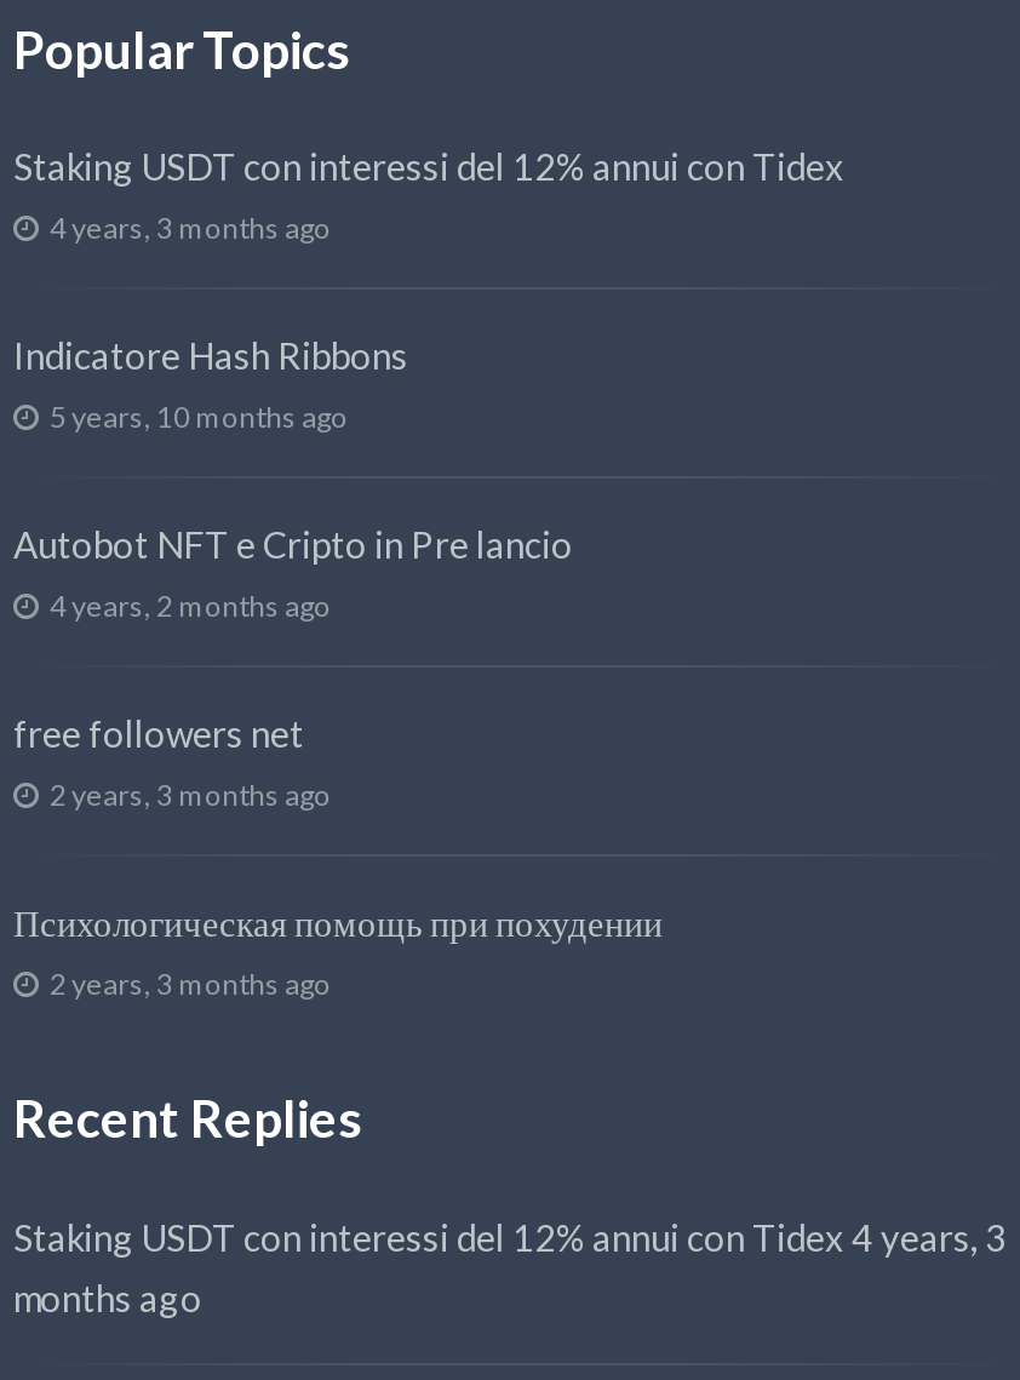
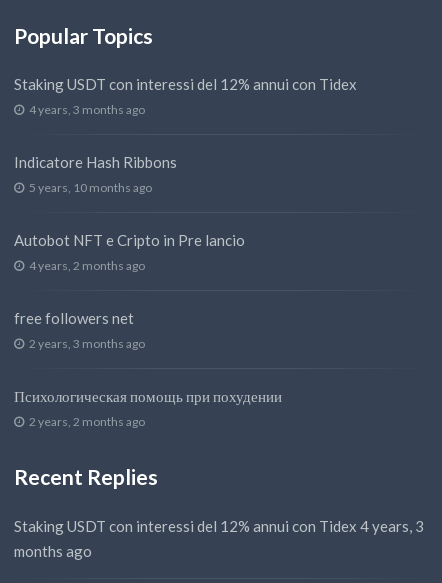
- 2 years, 3 months ago
+ 2 years, 2 months ago
